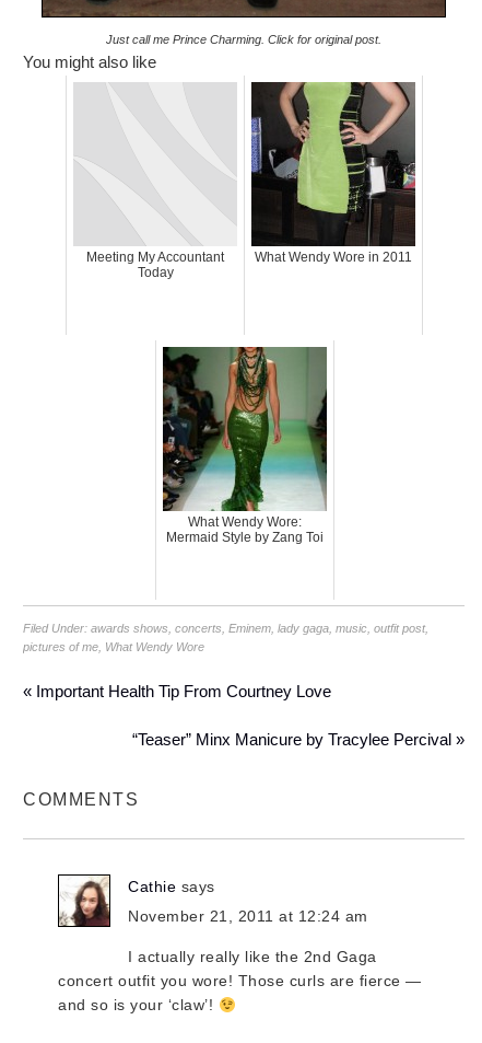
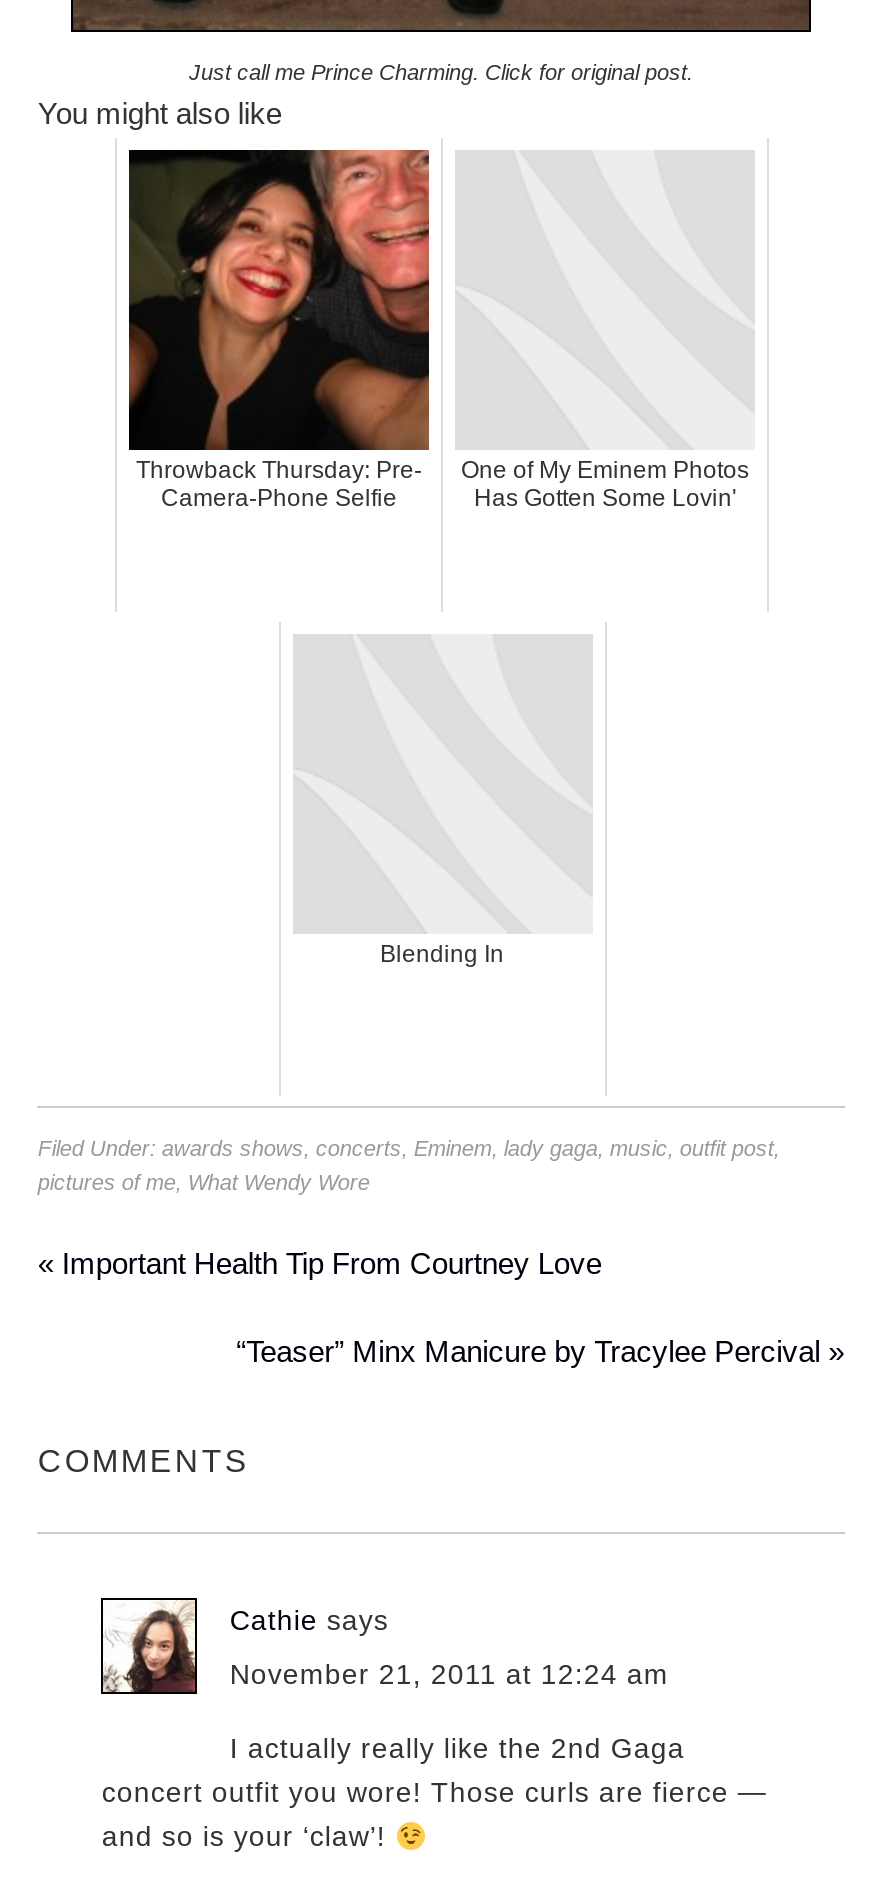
+ [image]

- [image]

- Meeting My Accountant
- Today
+ Throwback Thursday: Pre-
+ Camera-Phone Selfie

- What Wendy Wore in 2011
+ One of My Eminem Photos
+ Has Gotten Some Lovin'

- [image]

- What Wendy Wore:
- Mermaid Style by Zang Toi
+ Blending In
